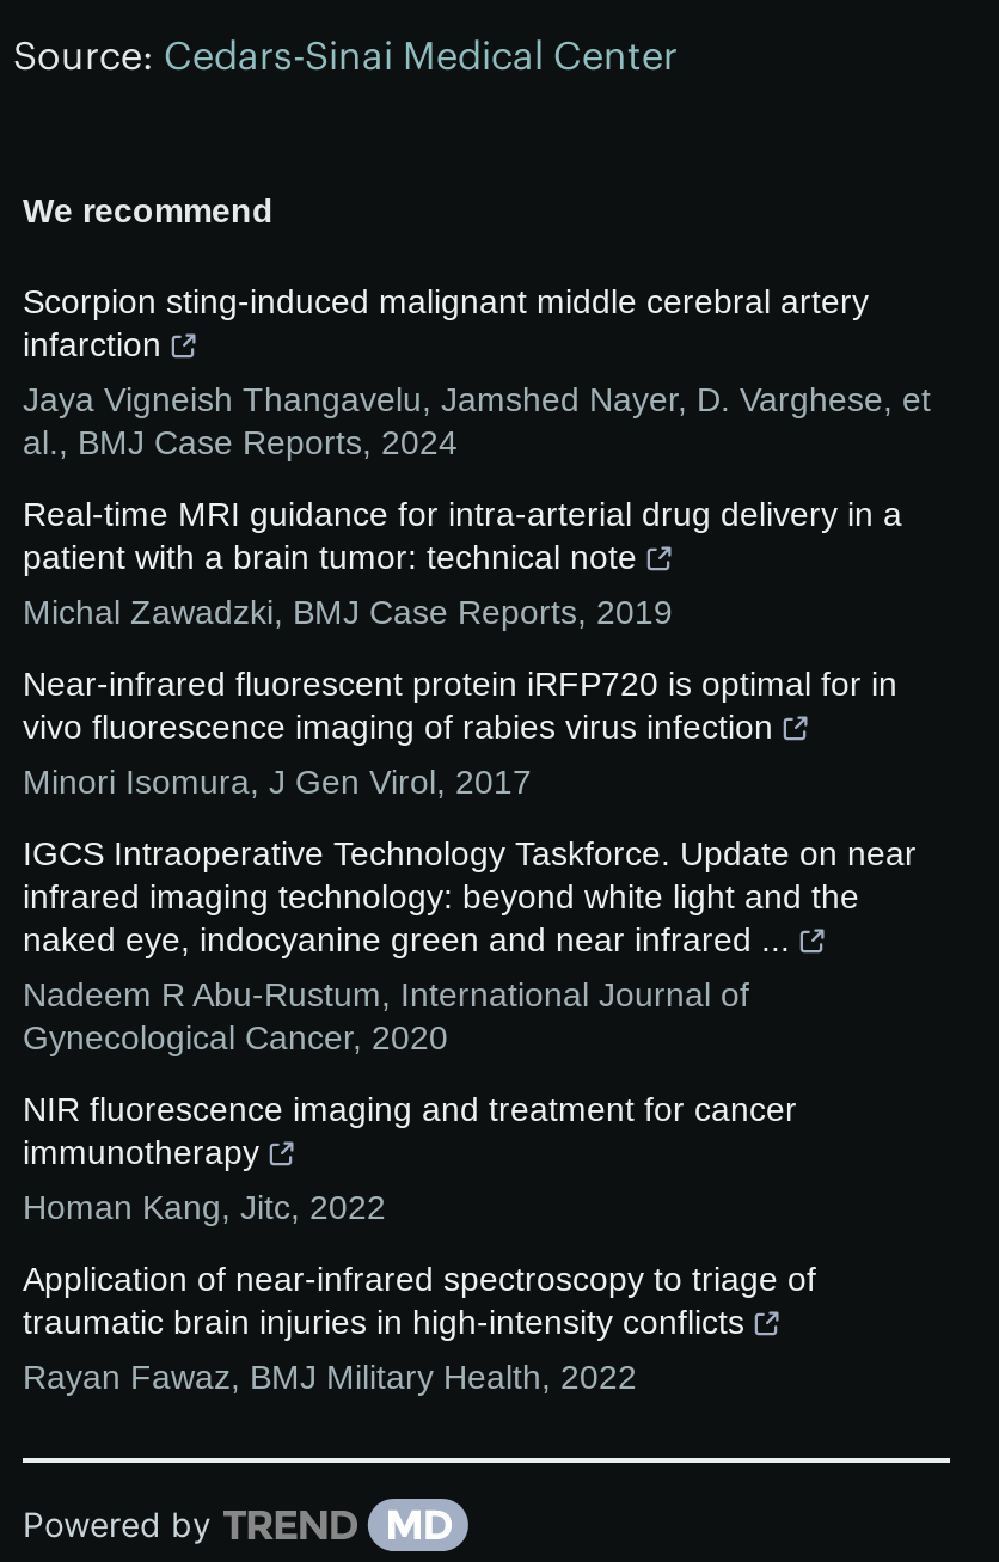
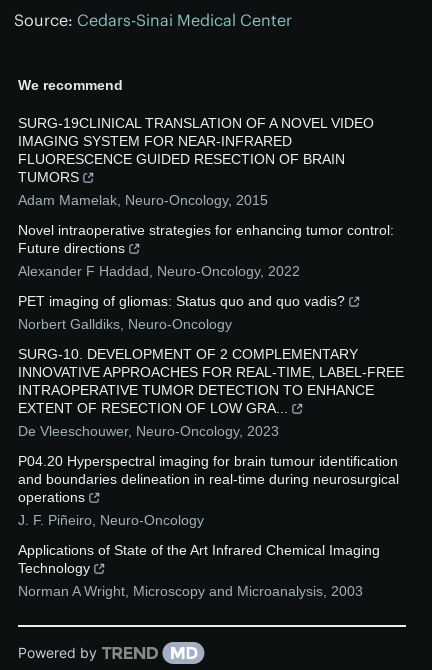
- Scorpion sting-induced malignant middle cerebral artery
- infarction
- Jaya Vigneish Thangavelu, Jamshed Nayer, D. Varghese, et
- al., BMJ Case Reports, 2024
+ SURG-19CLINICAL TRANSLATION OF A NOVEL VIDEO
+ IMAGING SYSTEM FOR NEAR-INFRARED
+ FLUORESCENCE GUIDED RESECTION OF BRAIN
+ TUMORS
+ Adam Mamelak, Neuro-Oncology, 2015

- Real-time MRI guidance for intra-arterial drug delivery in a
- patient with a brain tumor: technical note
- Michal Zawadzki, BMJ Case Reports, 2019
+ Novel intraoperative strategies for enhancing tumor control:
+ Future directions
+ Alexander F Haddad, Neuro-Oncology, 2022

- Near-infrared fluorescent protein iRFP720 is optimal for in
- vivo fluorescence imaging of rabies virus infection
- Minori Isomura, J Gen Virol, 2017
+ PET imaging of gliomas: Status quo and quo vadis?
+ Norbert Galldiks, Neuro-Oncology

- IGCS Intraoperative Technology Taskforce. Update on near
- infrared imaging technology: beyond white light and the
- naked eye, indocyanine green and near infrared ...
- Nadeem R Abu-Rustum, International Journal of
- Gynecological Cancer, 2020
+ SURG-10. DEVELOPMENT OF 2 COMPLEMENTARY
+ INNOVATIVE APPROACHES FOR REAL-TIME, LABEL-FREE
+ INTRAOPERATIVE TUMOR DETECTION TO ENHANCE
+ EXTENT OF RESECTION OF LOW GRA...
+ De Vleeschouwer, Neuro-Oncology, 2023

- NIR fluorescence imaging and treatment for cancer
- immunotherapy
- Homan Kang, Jitc, 2022
+ P04.20 Hyperspectral imaging for brain tumour identification
+ and boundaries delineation in real-time during neurosurgical
+ operations
+ J. F. Piñeiro, Neuro-Oncology

- Application of near-infrared spectroscopy to triage of
- traumatic brain injuries in high-intensity conflicts
- Rayan Fawaz, BMJ Military Health, 2022
+ Applications of State of the Art Infrared Chemical Imaging
+ Technology
+ Norman A Wright, Microscopy and Microanalysis, 2003
